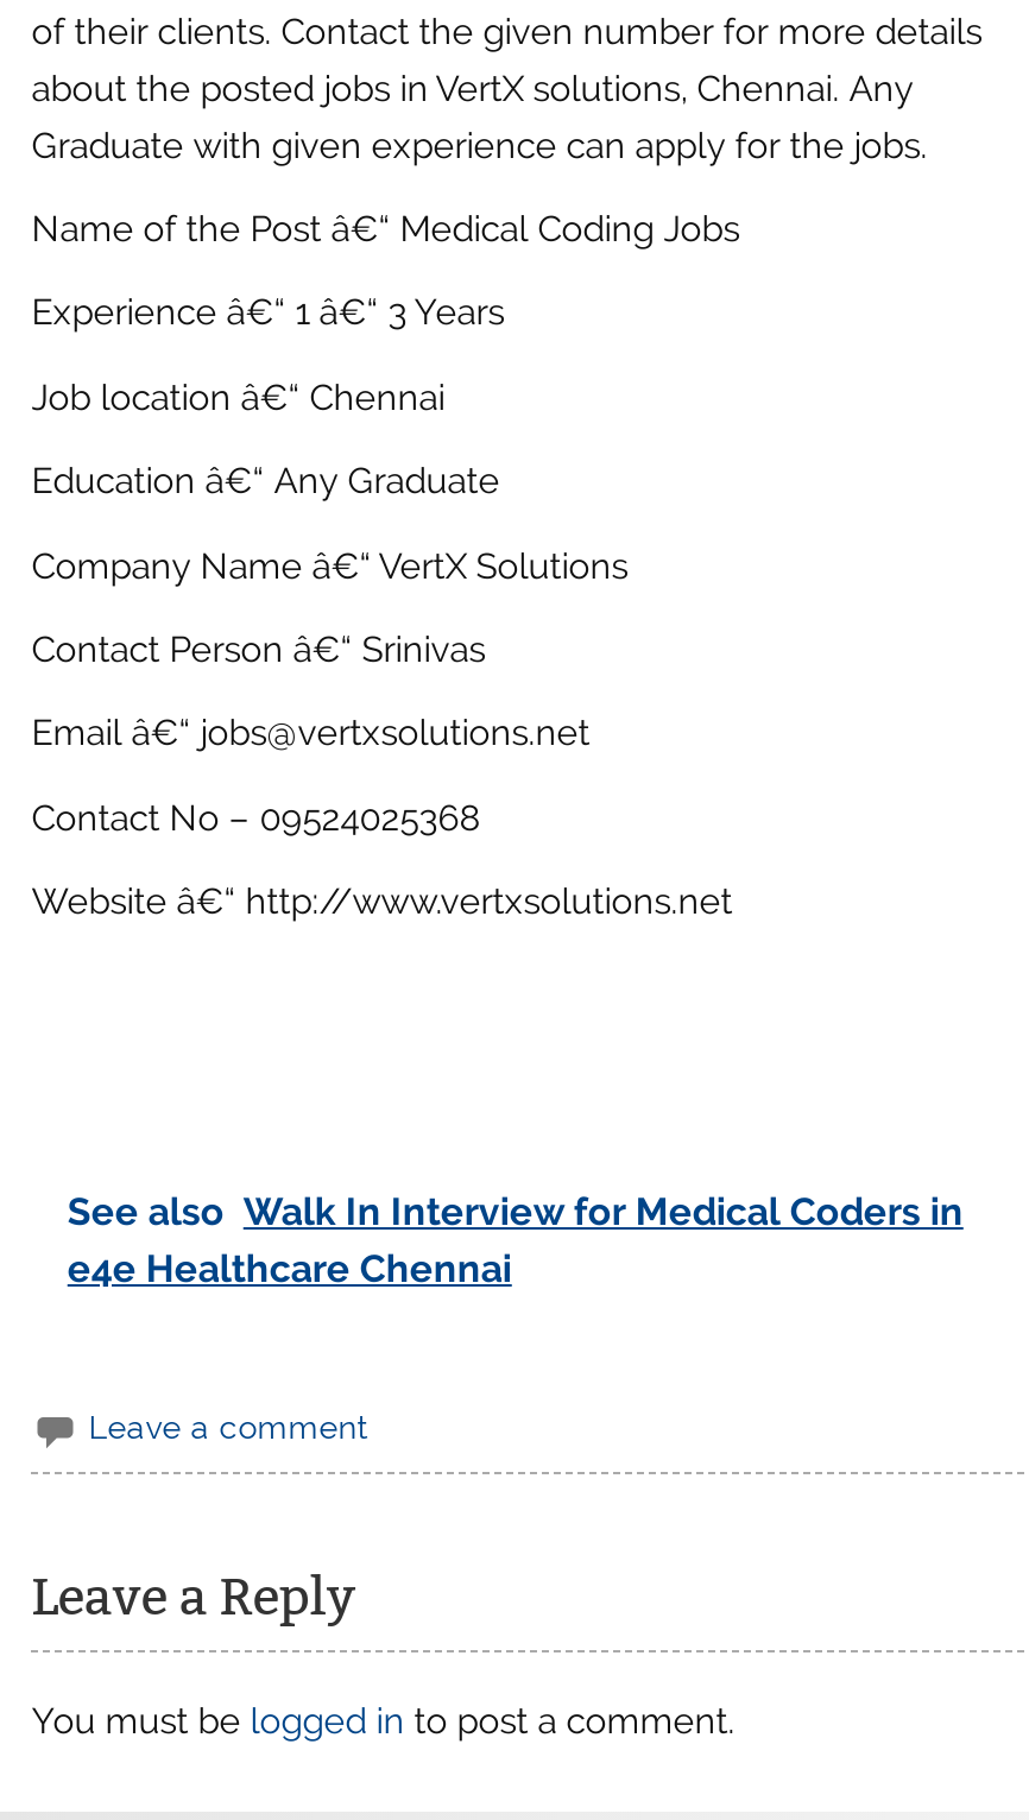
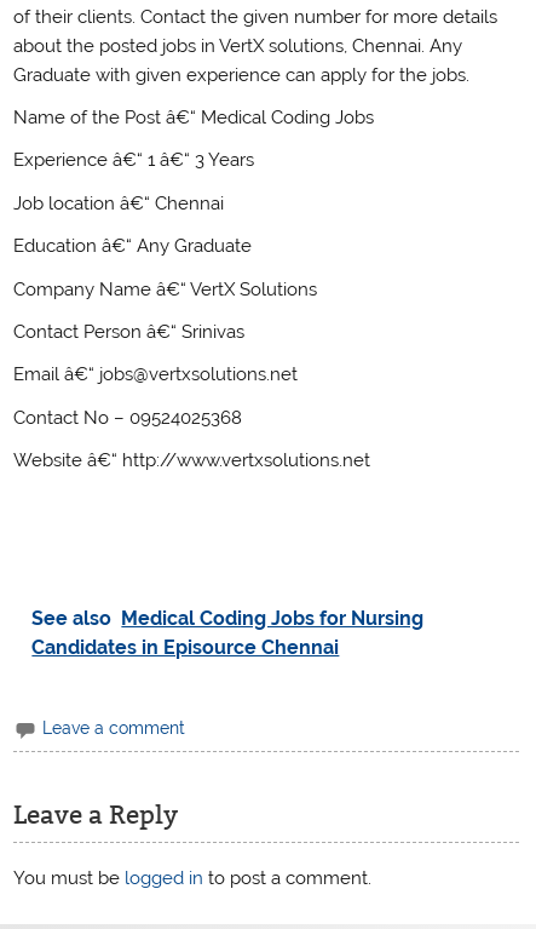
- See also Walk In Interview for Medical Coders in
- e4e Healthcare Chennai
+ See also Medical Coding Jobs for Nursing
+ Candidates in Episource Chennai
